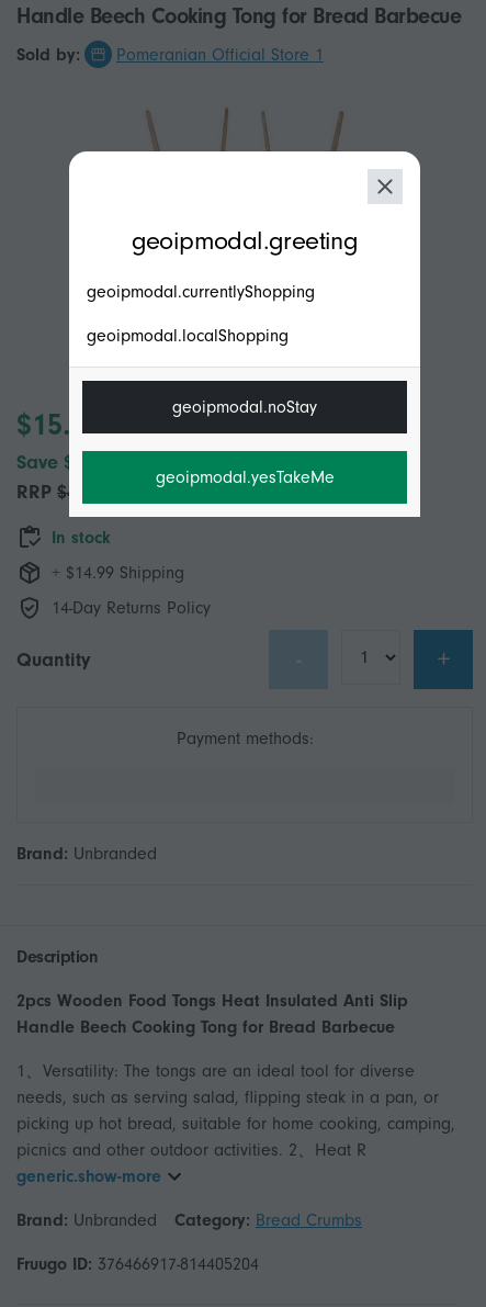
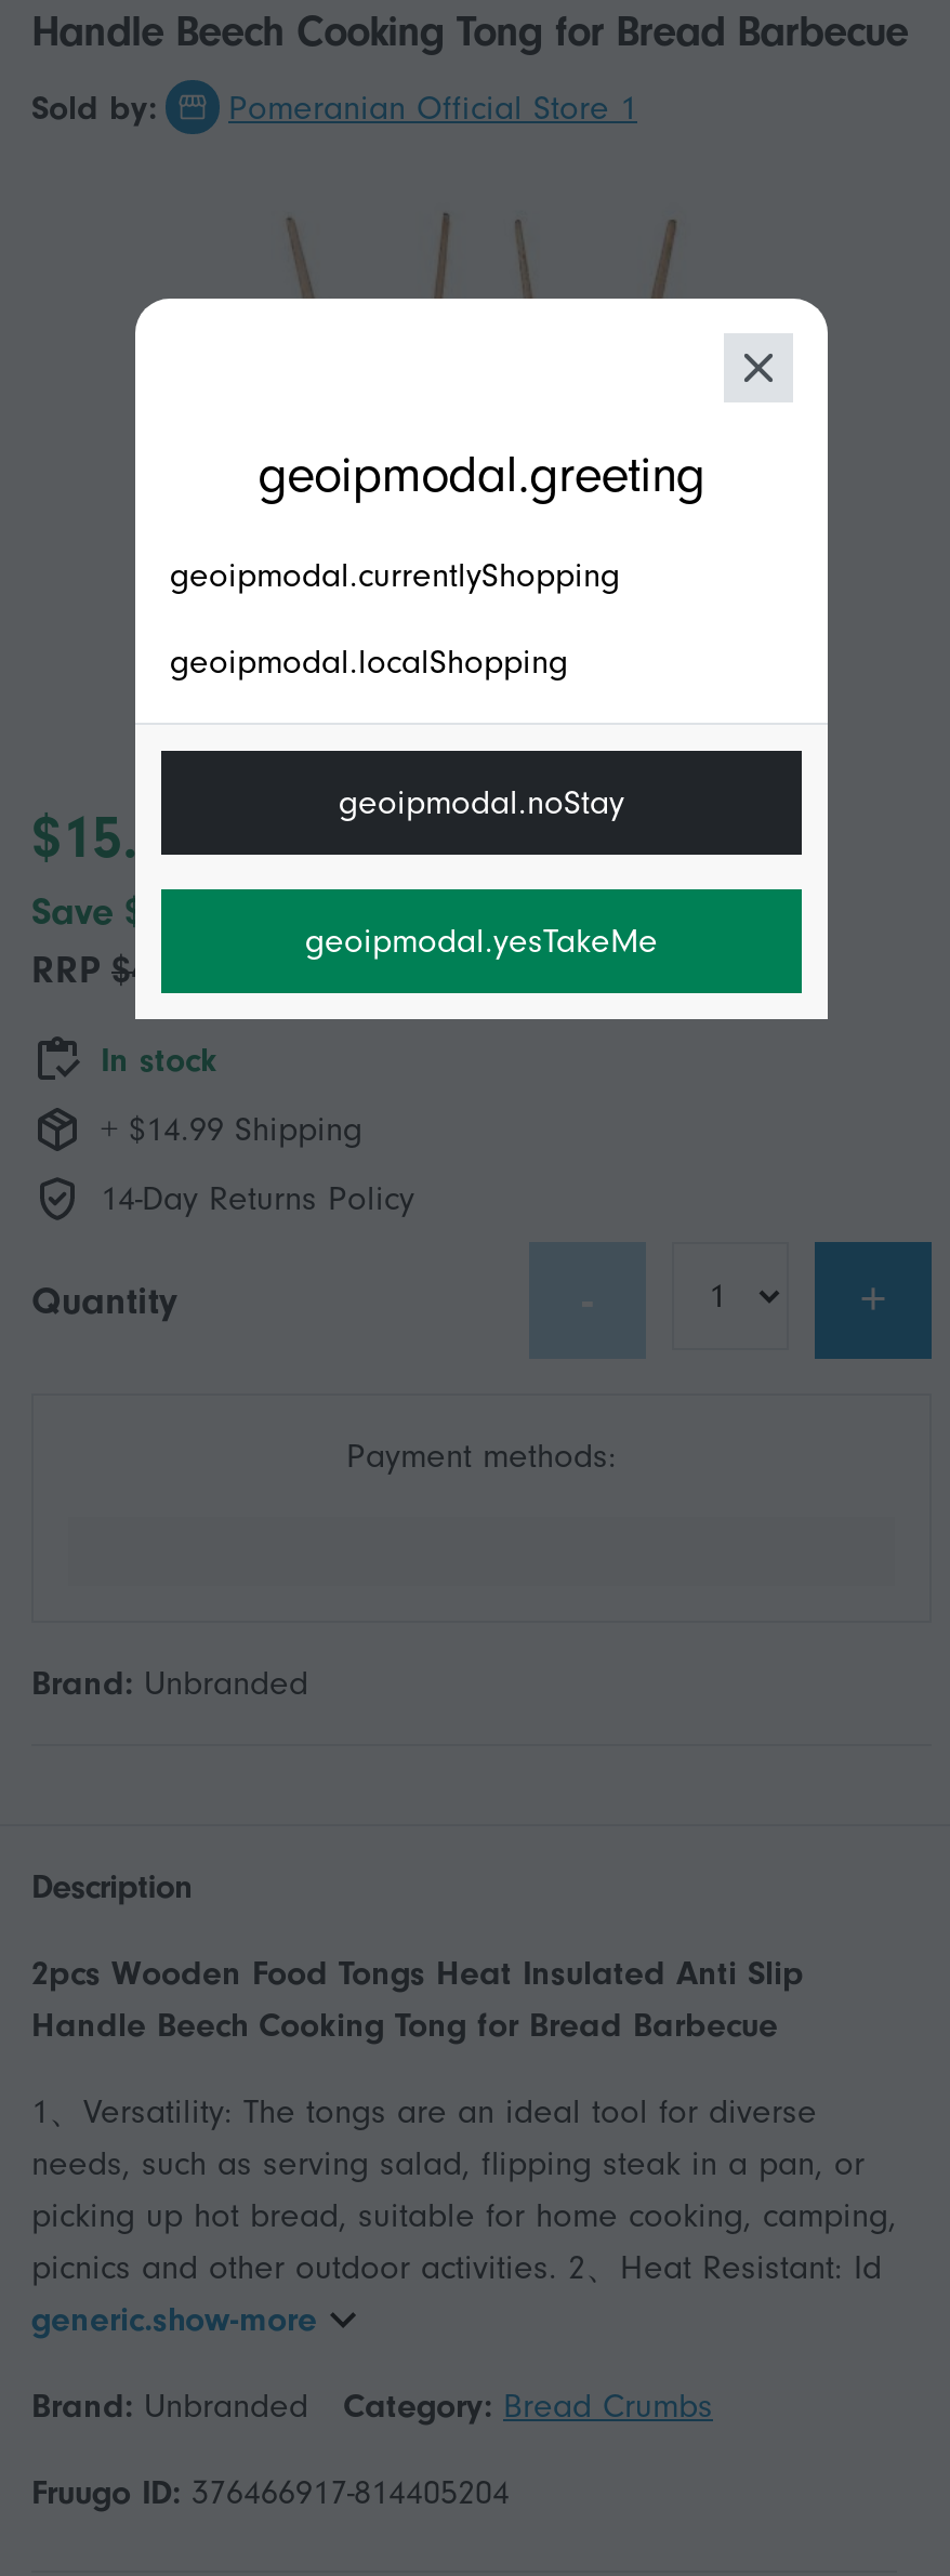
- picnics and other outdoor activities. 2、Heat R
+ picnics and other outdoor activities. 2、Heat Resistant: Id
